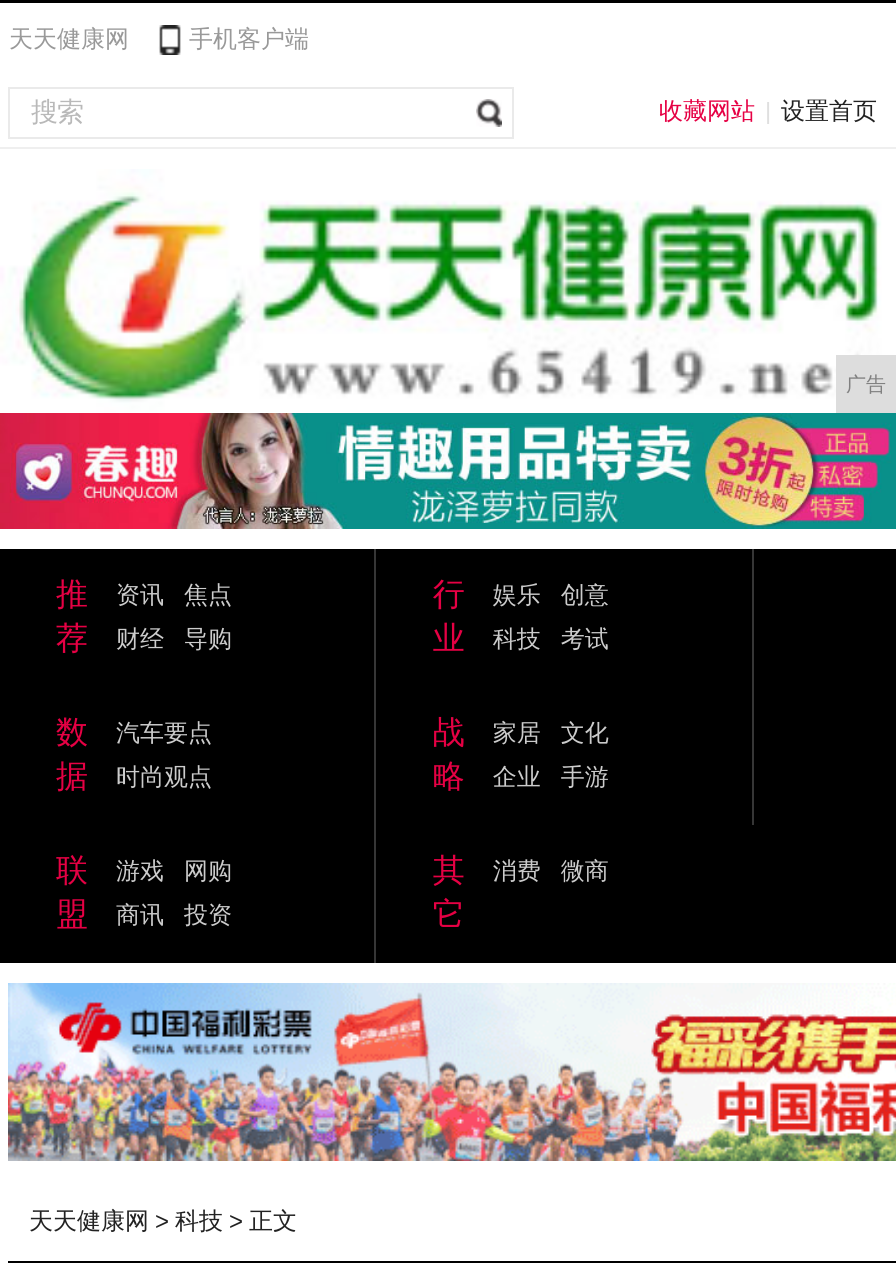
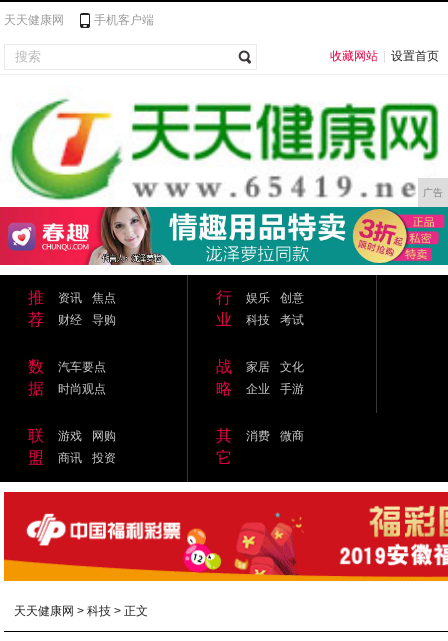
- [image]
+ [image]
